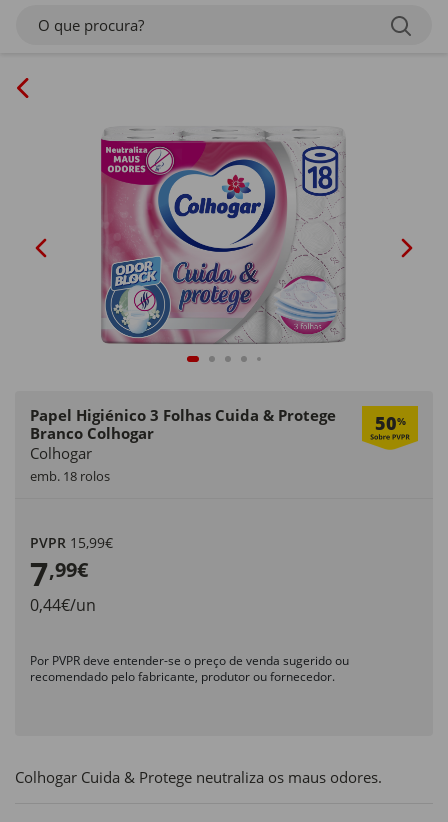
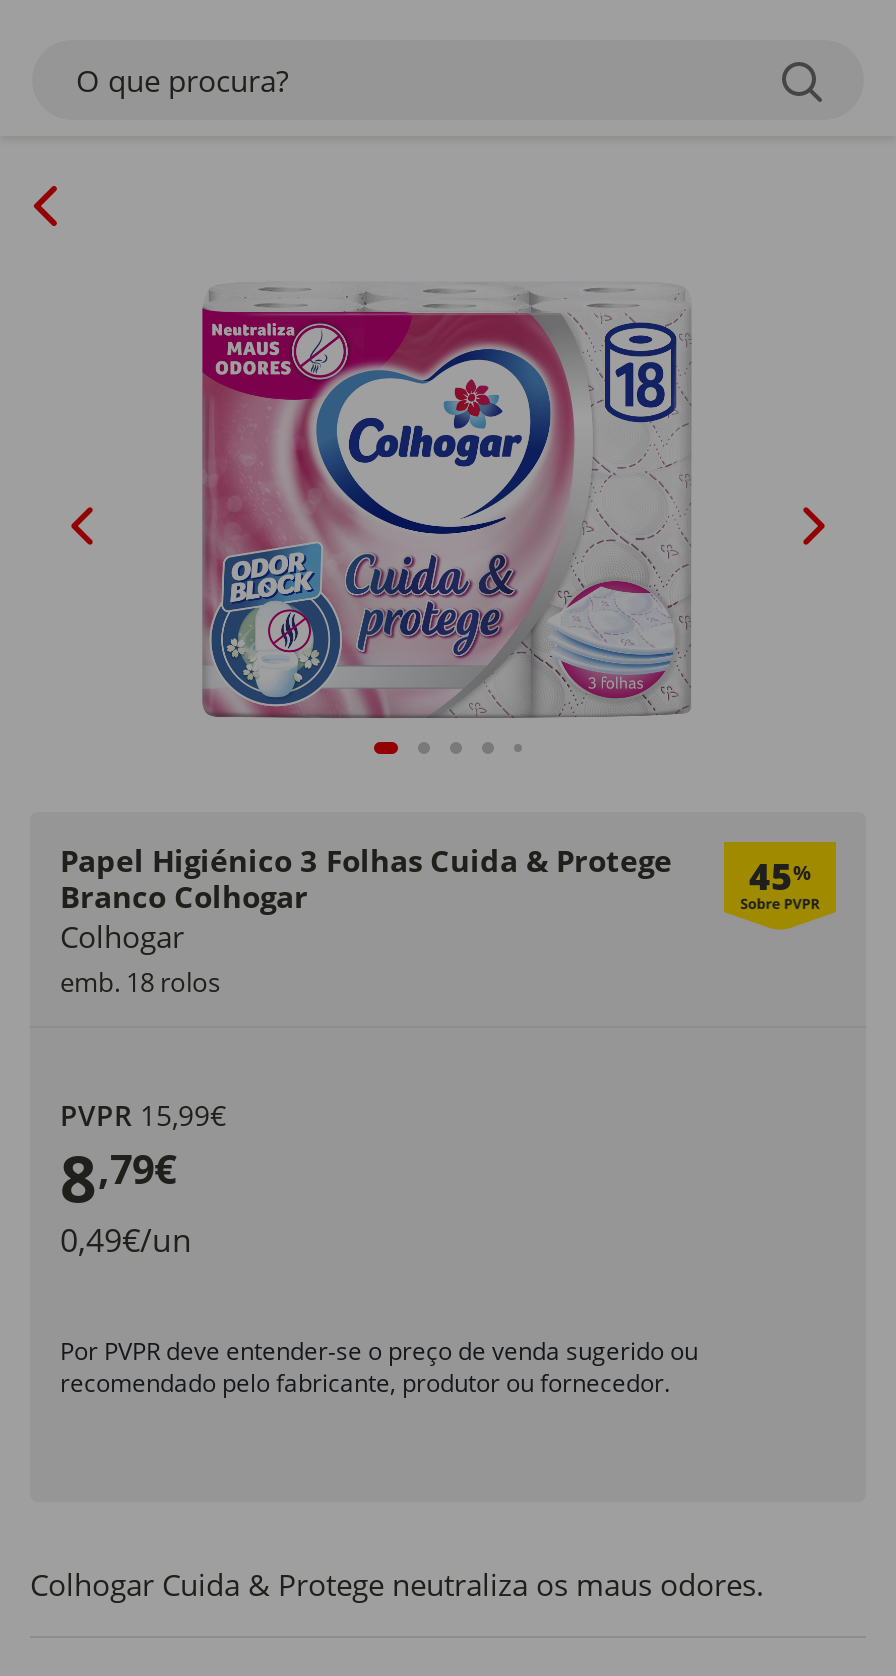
- Papel Higiénico 3 Folhas Cuida & Protege 50%
+ Papel Higiénico 3 Folhas Cuida & Protege 45%

- 7,99€
- 0,44€/un
+ 8,79€
+ 0,49€/un
